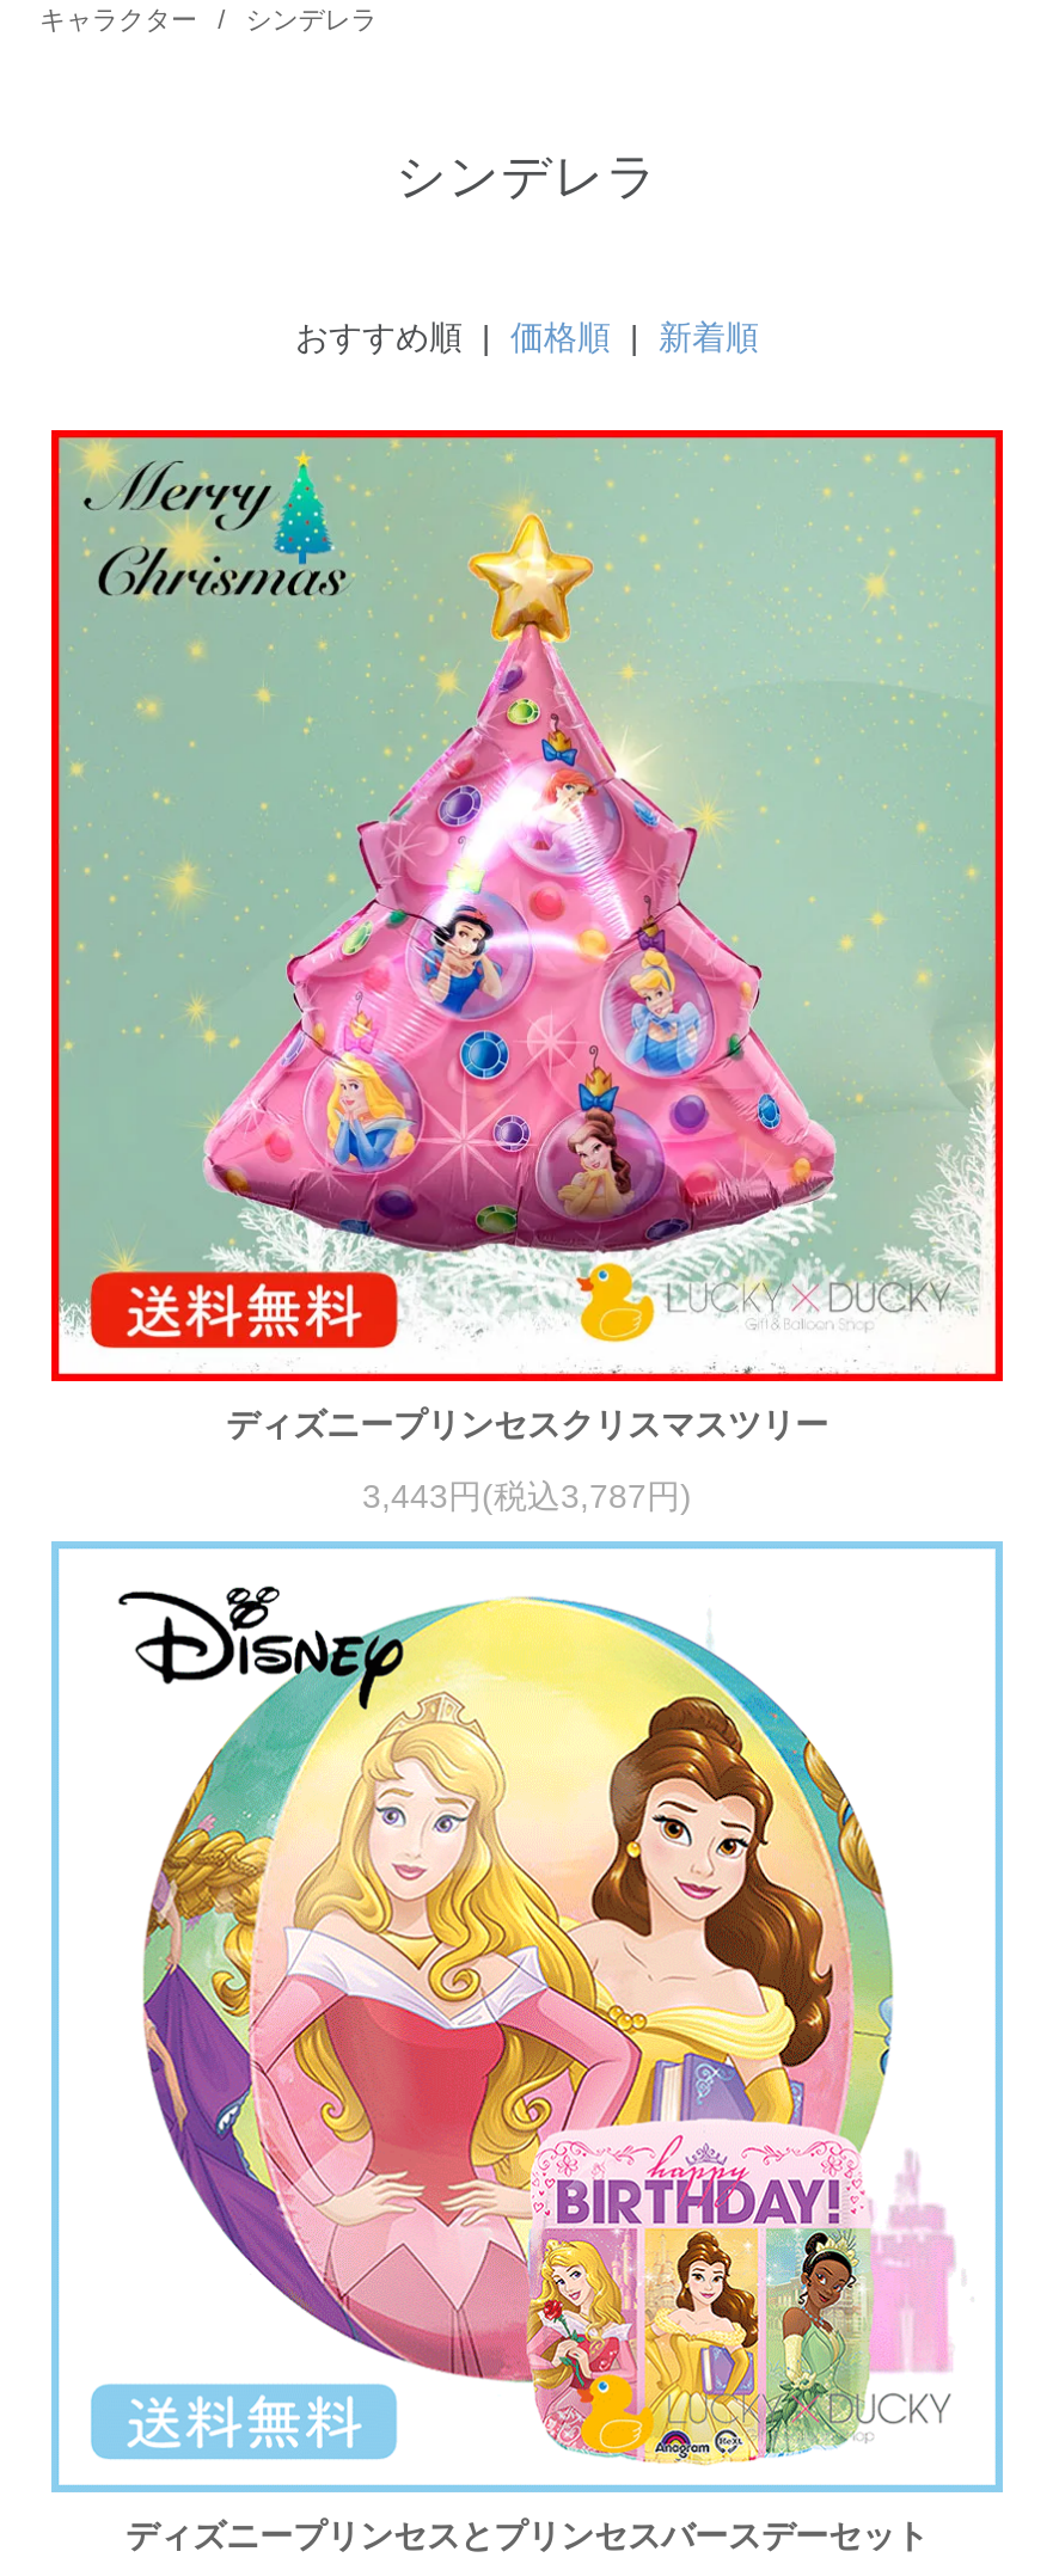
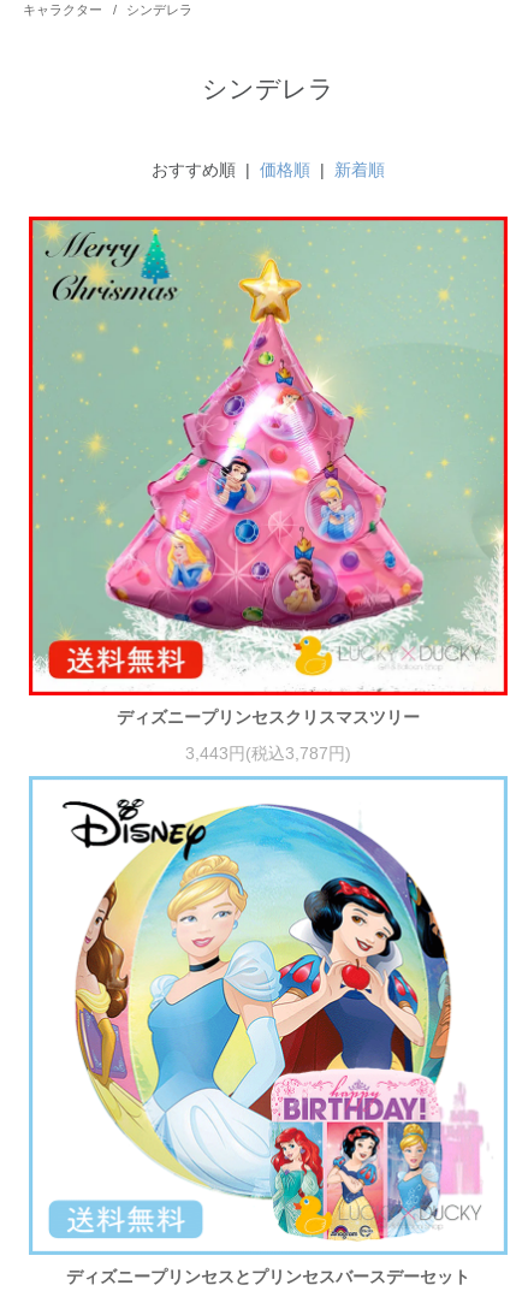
- [image]
+ [image]
